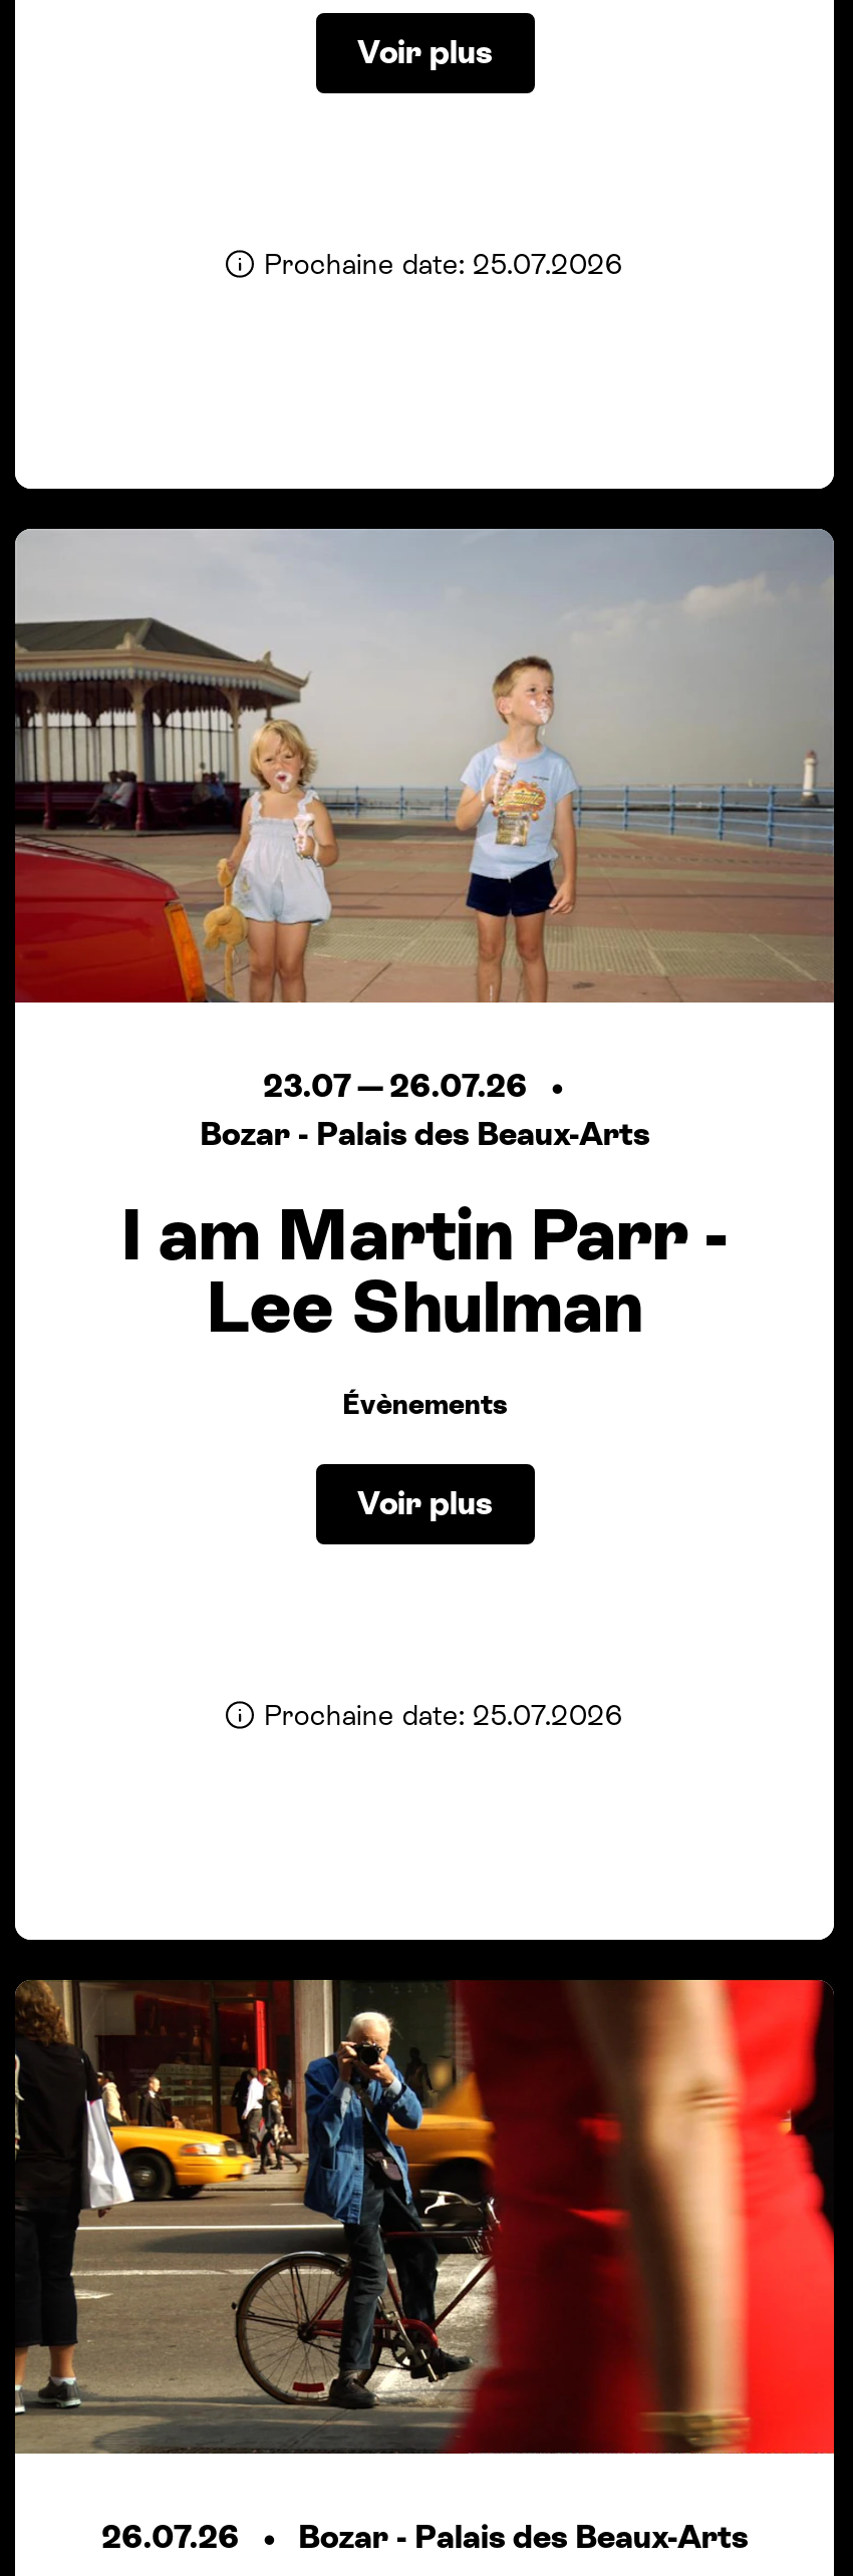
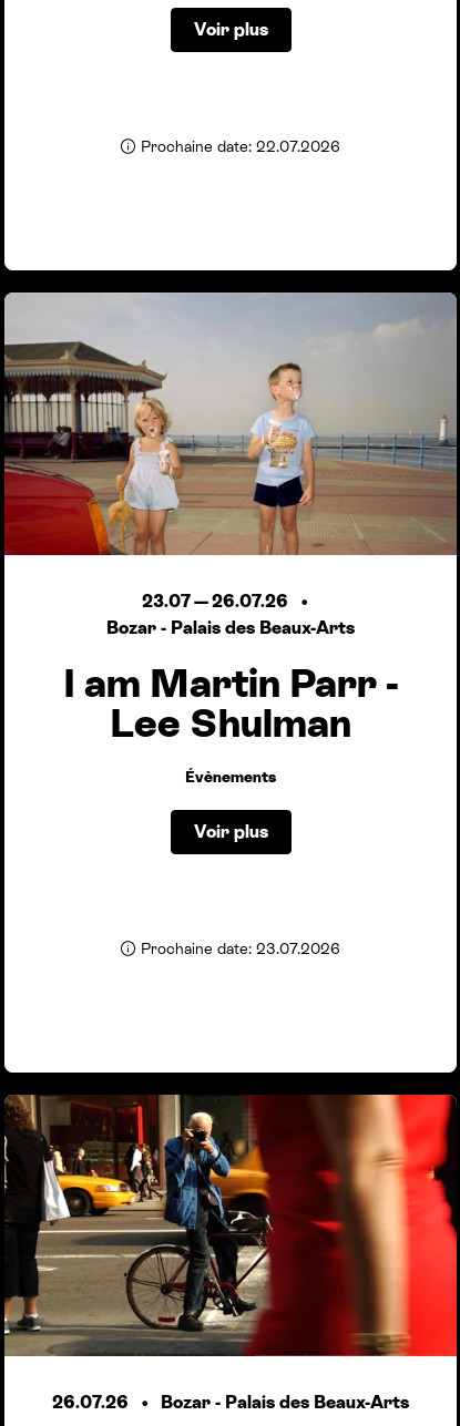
- Prochaine date: 25.07.2026
+ Prochaine date: 22.07.2026

- Prochaine date: 25.07.2026
+ Prochaine date: 23.07.2026
